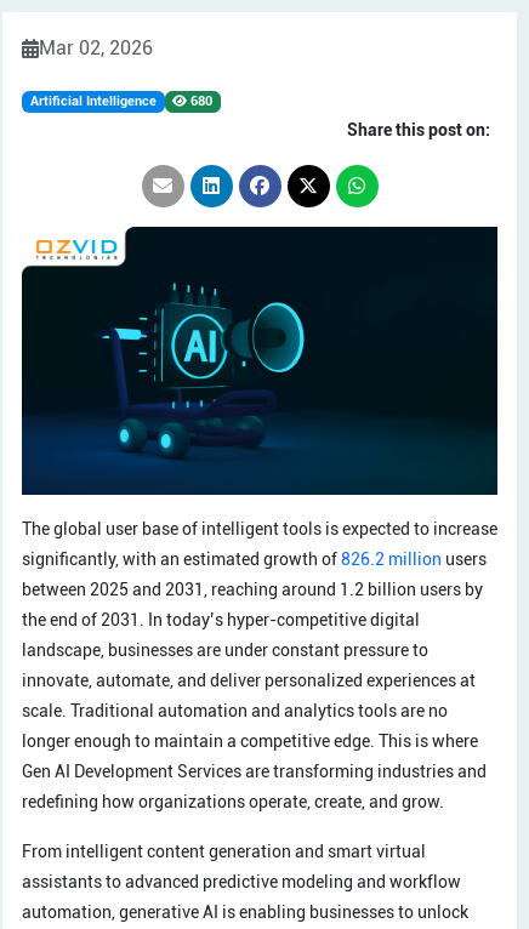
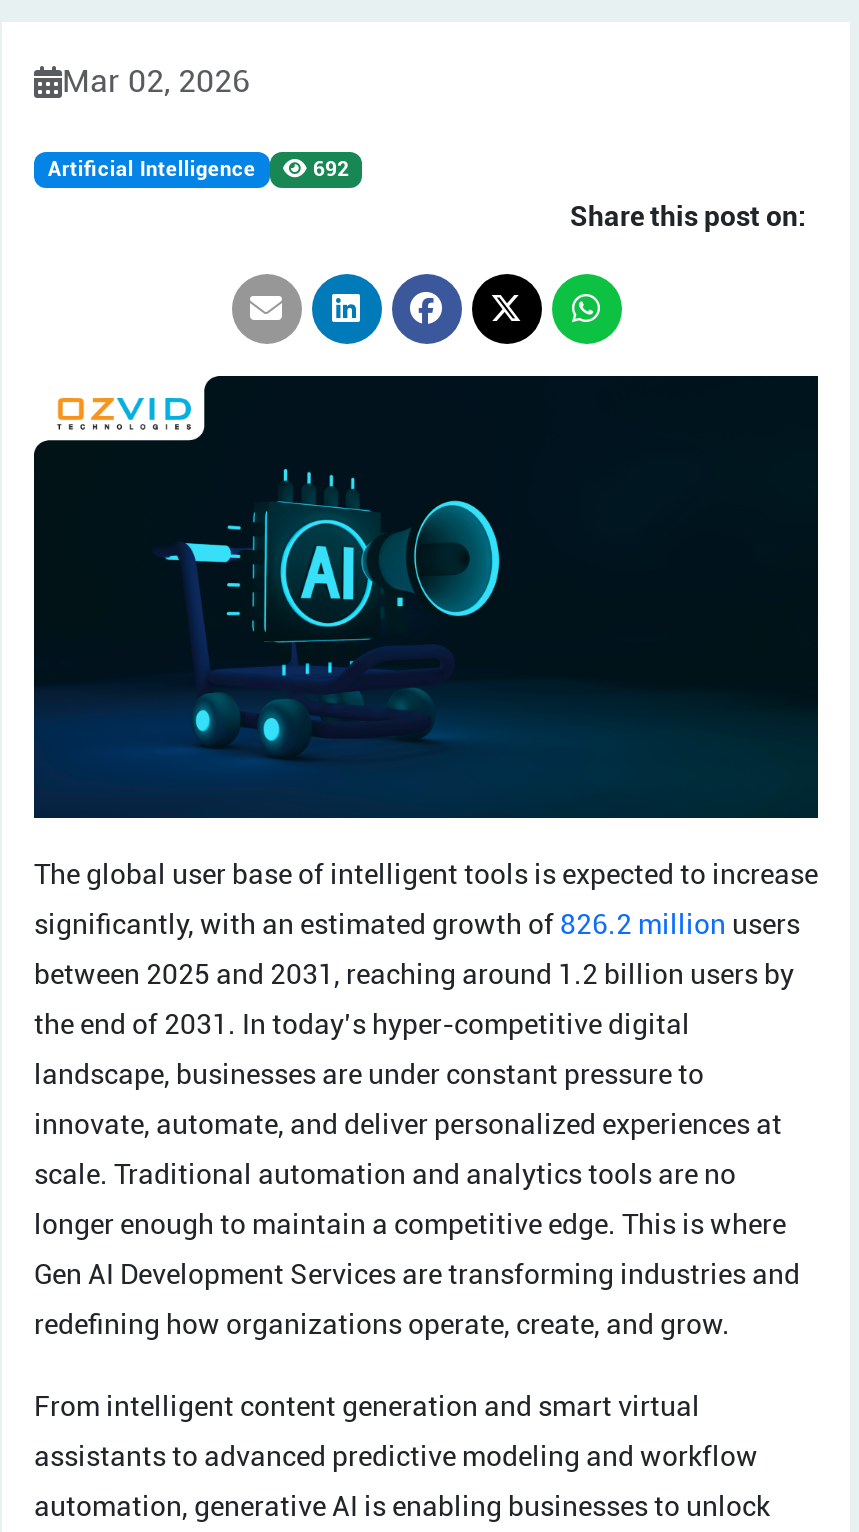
- Artificial Intelligence 680
+ Artificial Intelligence 692
